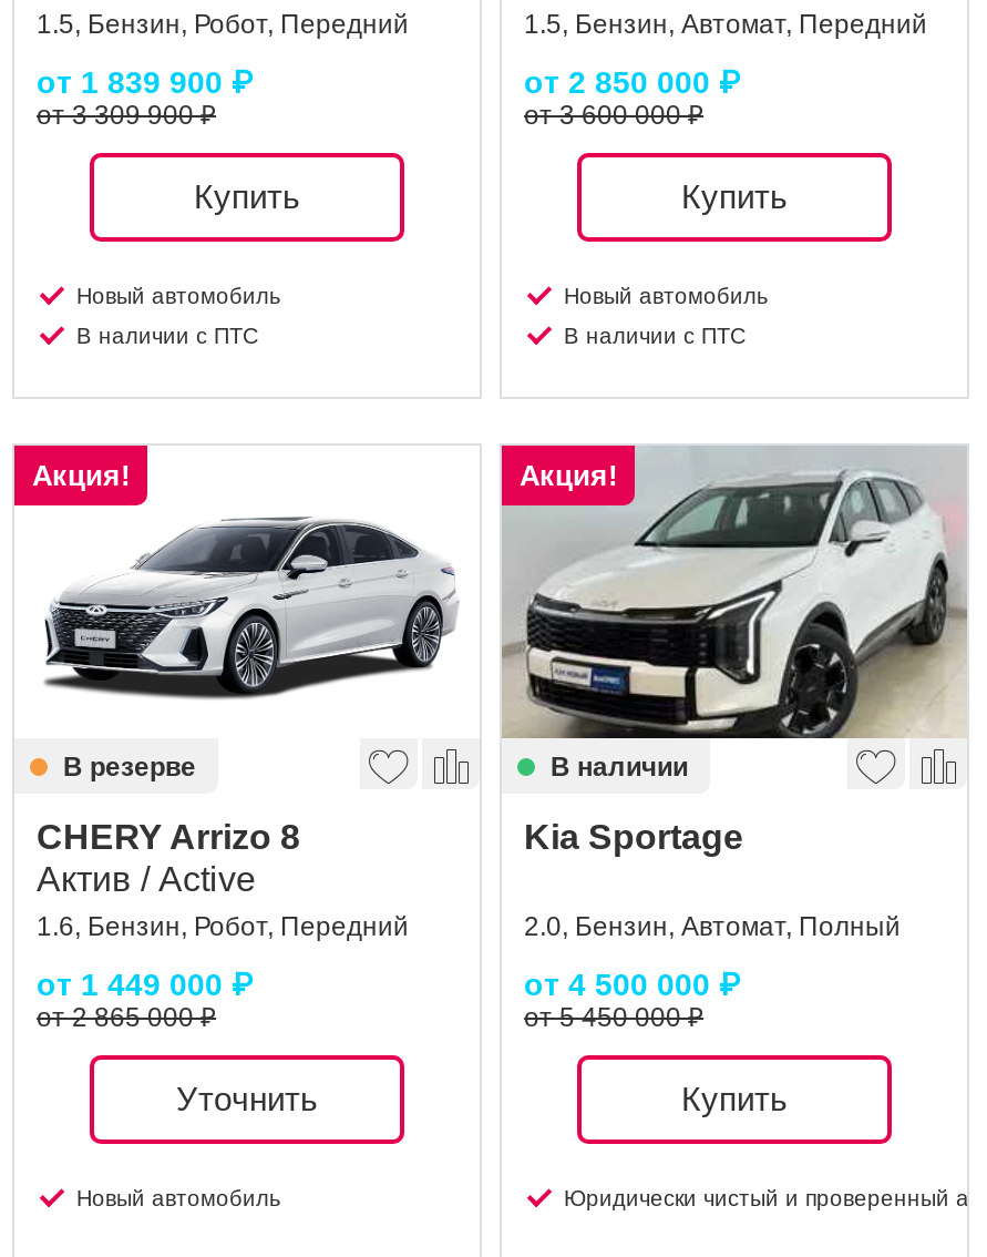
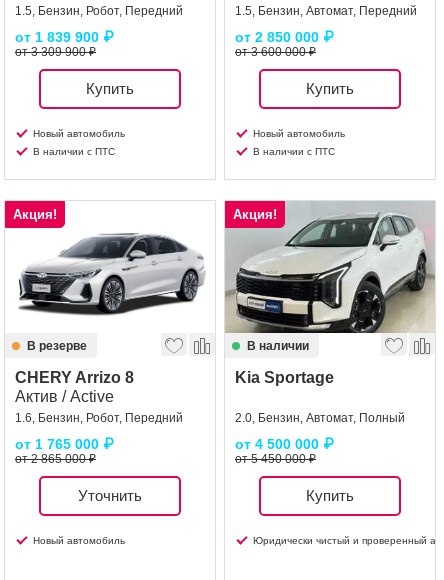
- от 1 449 000 ₽
+ от 1 765 000 ₽
